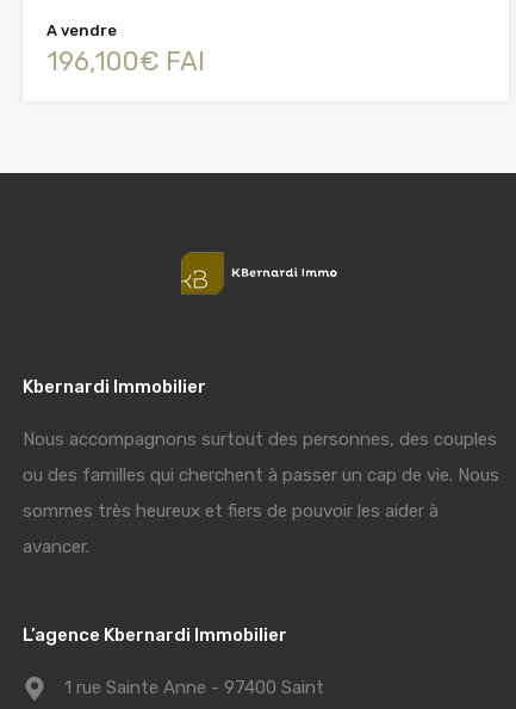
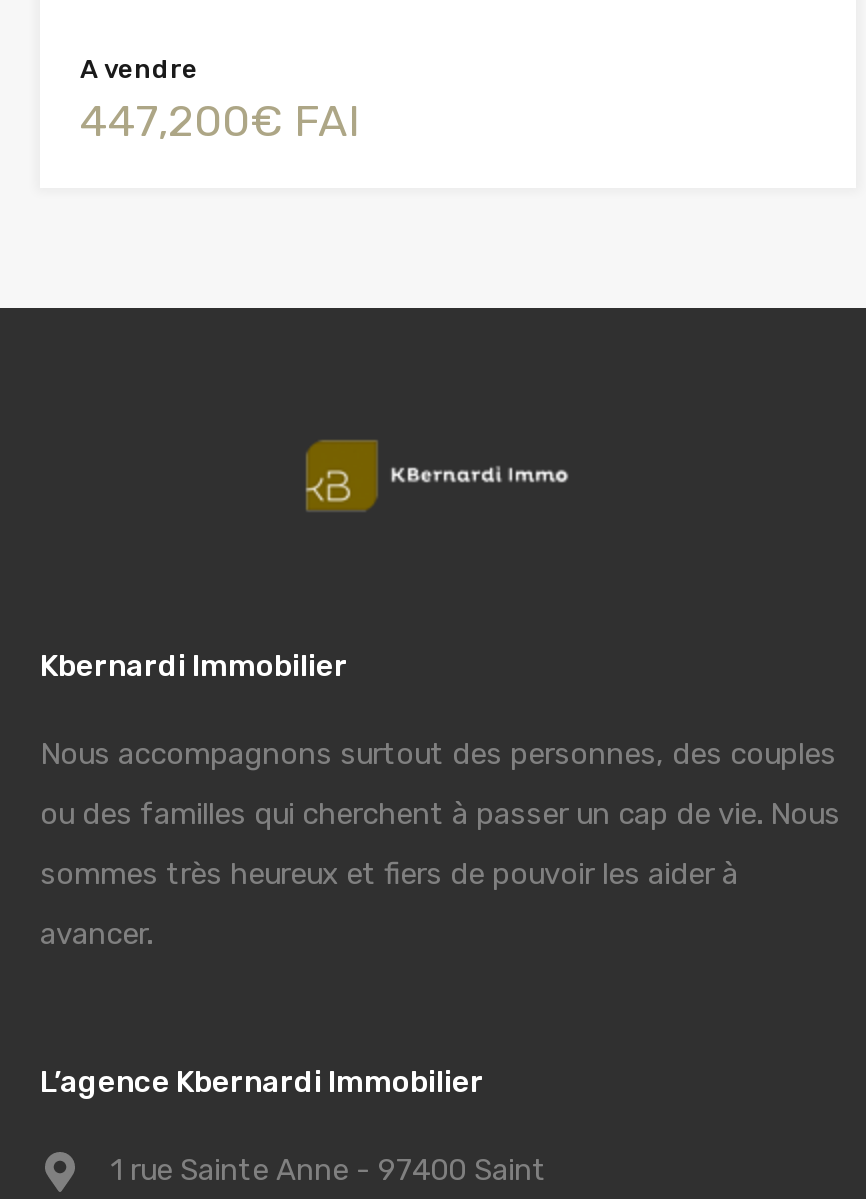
- 196,100€ FAI
+ 447,200€ FAI
